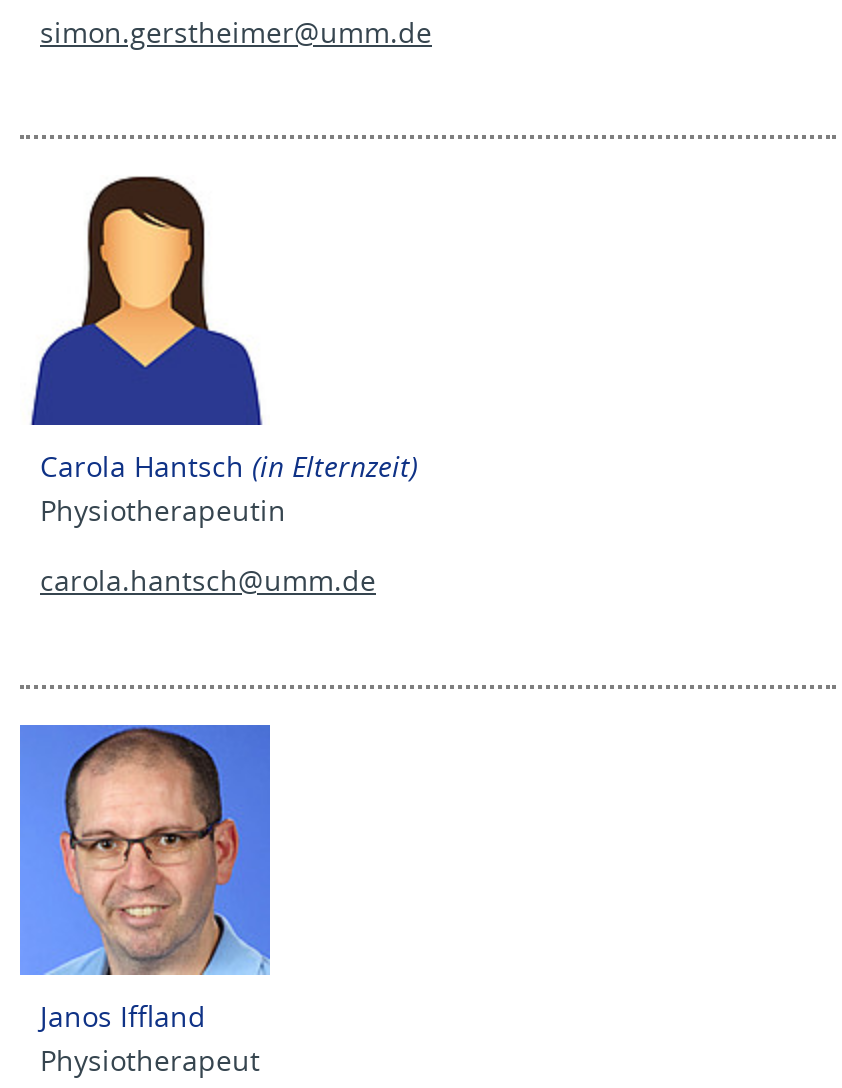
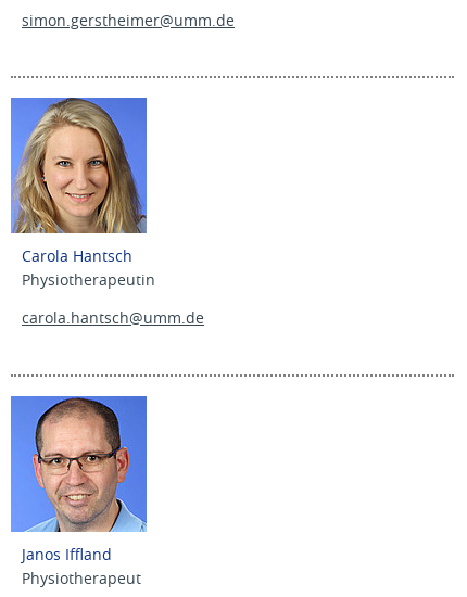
- [image]
- Carola Hantsch (in Elternzeit)
+ [image]
+ Carola Hantsch
